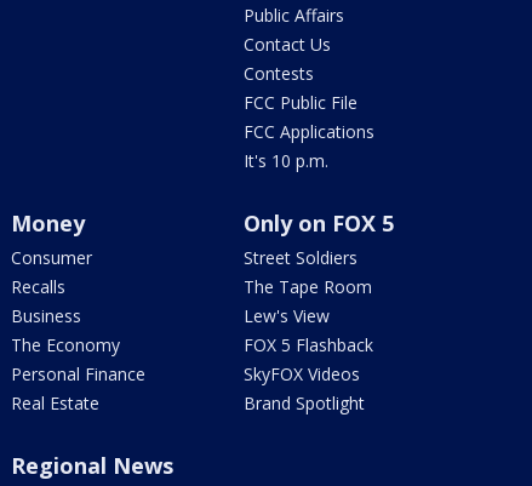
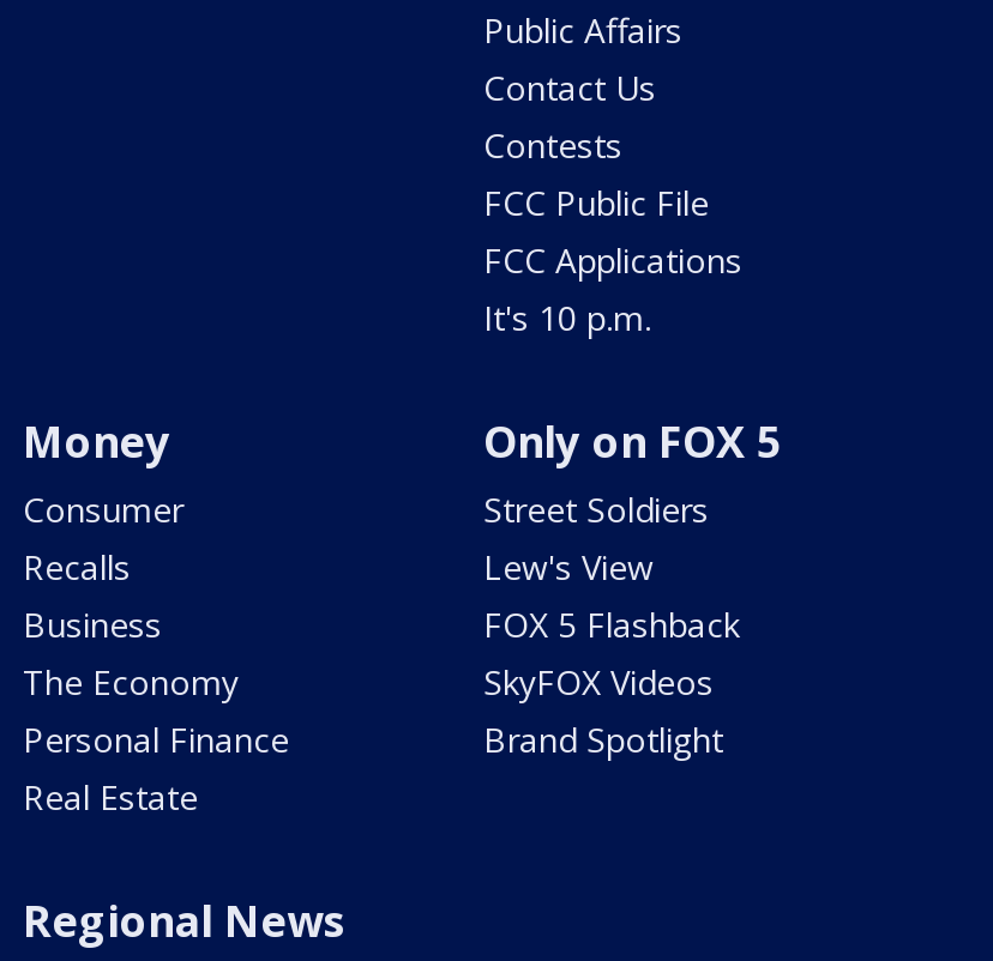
- The Tape Room

moved up: Lew's View | FOX 5 Flashback | SkyFOX Videos | Brand Spotlight
